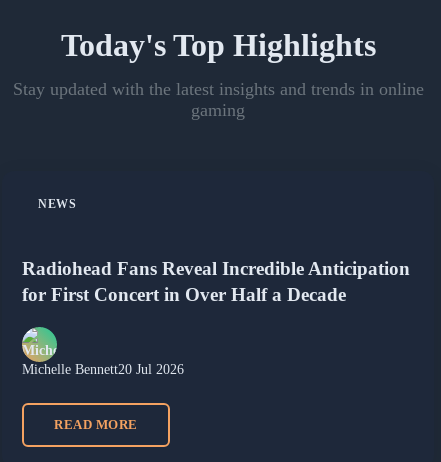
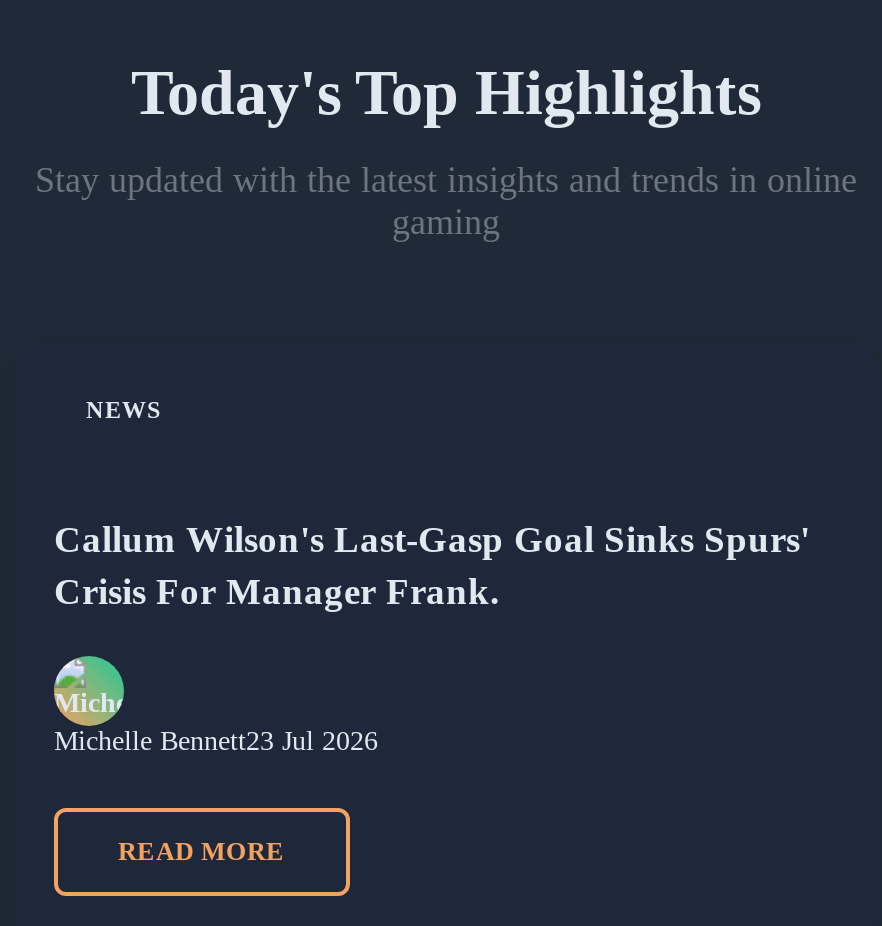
- Radiohead Fans Reveal Incredible Anticipation
- for First Concert in Over Half a Decade
+ Callum Wilson's Last-Gasp Goal Sinks Spurs'
+ Crisis For Manager Frank.

- Michelle Bennett20 Jul 2026
+ Michelle Bennett23 Jul 2026
